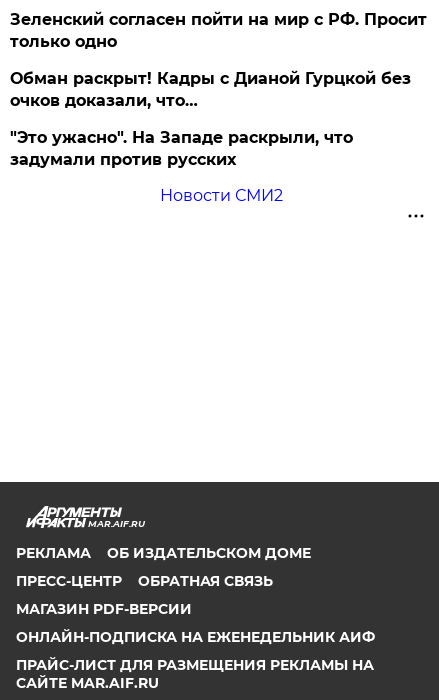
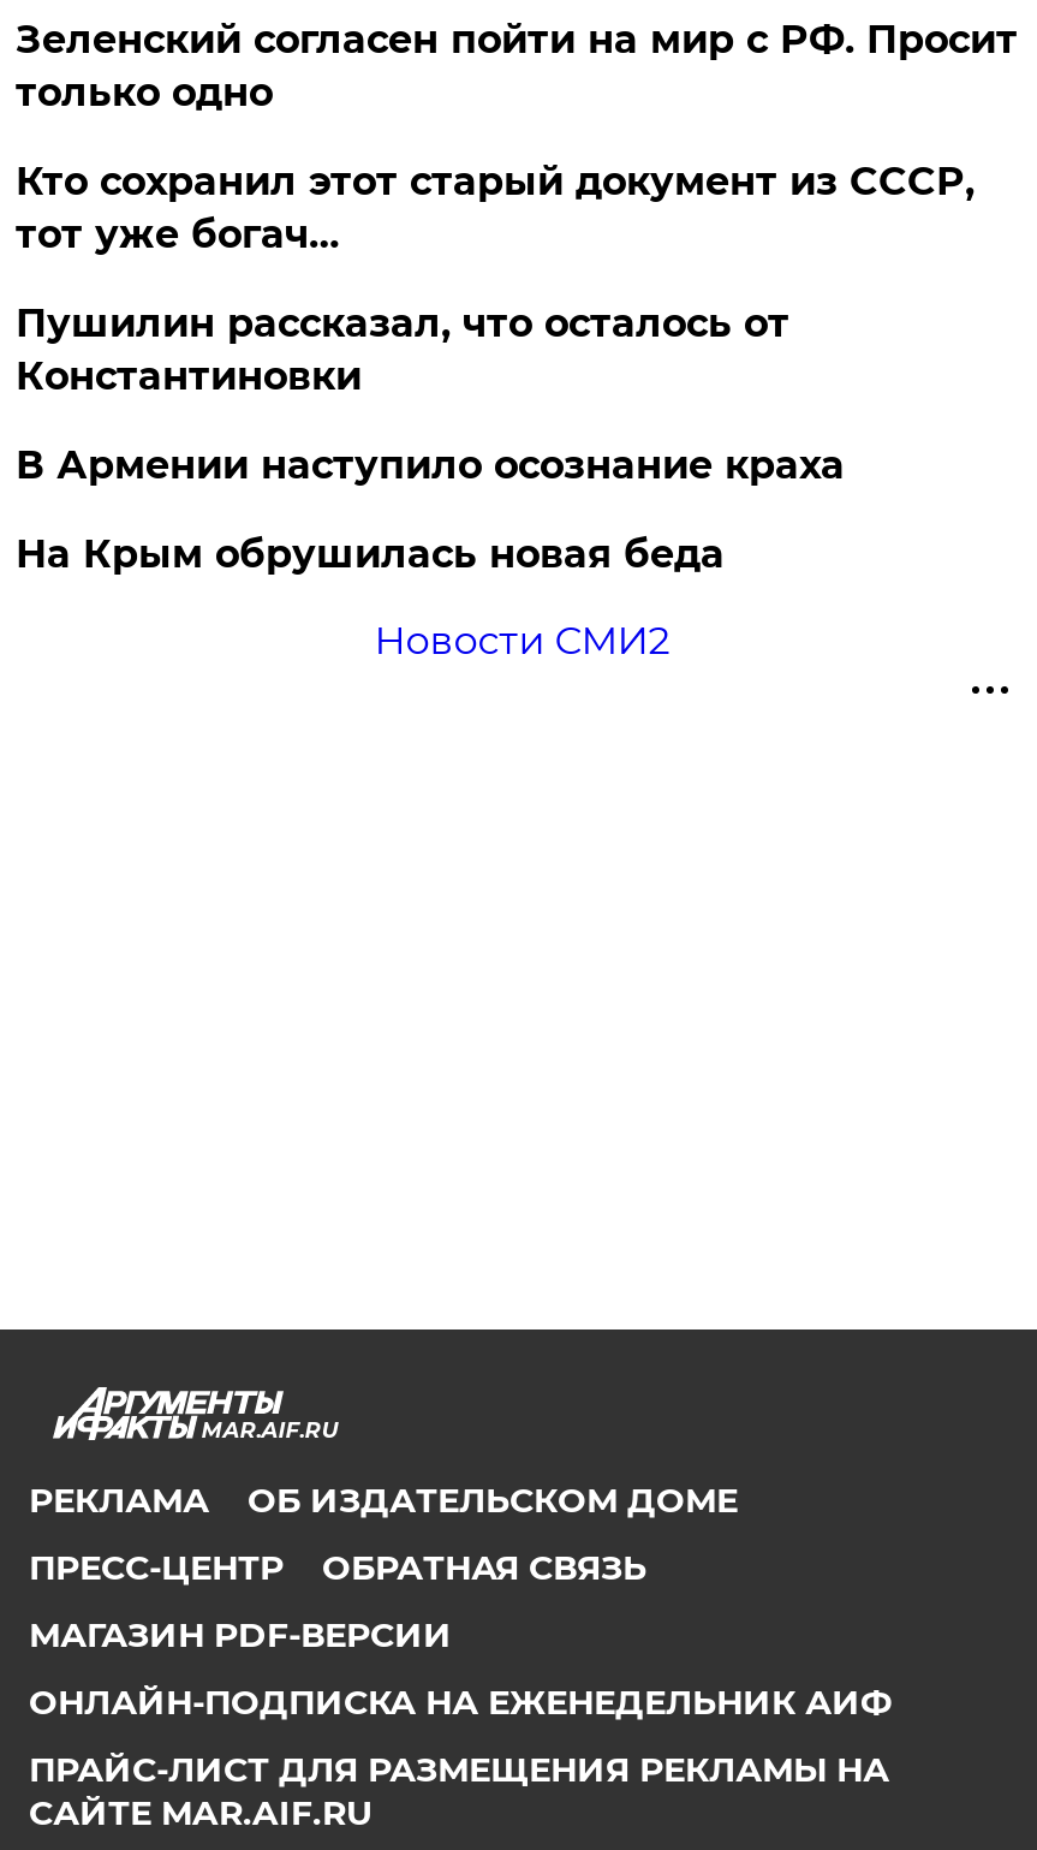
- Обман раскрыт! Кадры с Дианой Гурцкой без
- очков доказали, что…
- "Это ужасно". На Западе раскрыли, что
- задумали против русских
+ Кто сохранил этот старый документ из СССР,
+ тот уже богач…
+ Пушилин рассказал, что осталось от
+ Константиновки
+ В Армении наступило осознание краха
+ На Крым обрушилась новая беда
